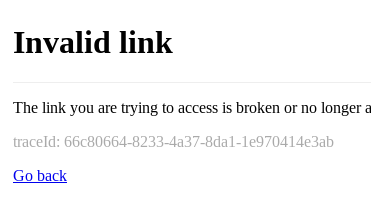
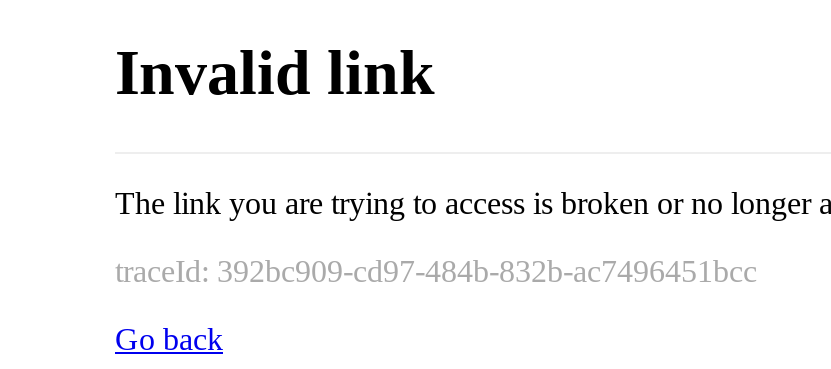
- traceId: 66c80664-8233-4a37-8da1-1e970414e3ab
+ traceId: 392bc909-cd97-484b-832b-ac7496451bcc
